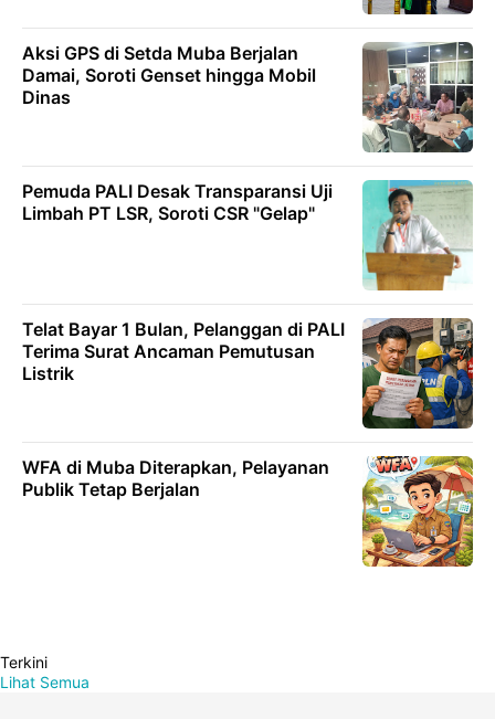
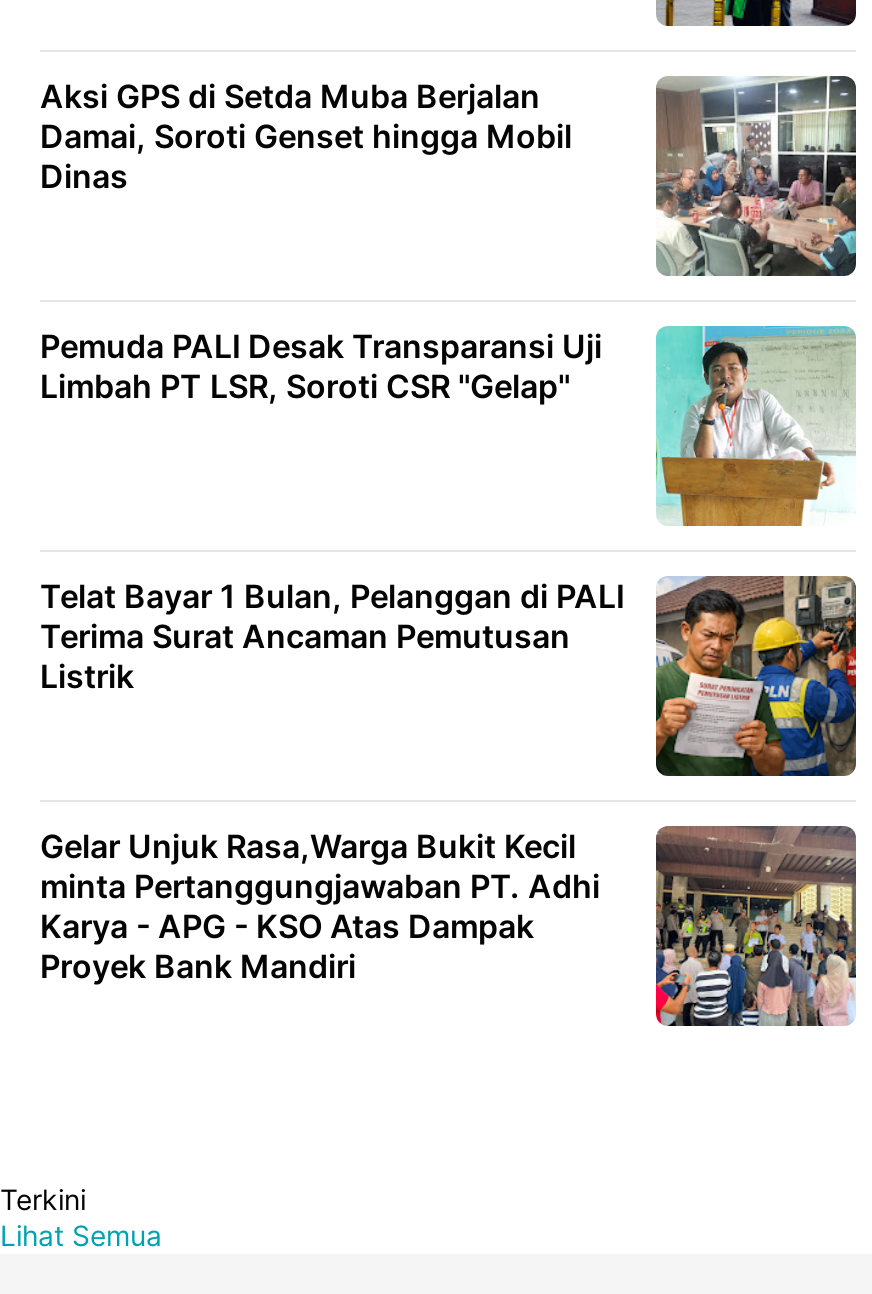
- [image]
- WFA di Muba Diterapkan, Pelayanan
- Publik Tetap Berjalan
+ [image]
+ Gelar Unjuk Rasa,Warga Bukit Kecil
+ minta Pertanggungjawaban PT. Adhi
+ Karya - APG - KSO Atas Dampak
+ Proyek Bank Mandiri
